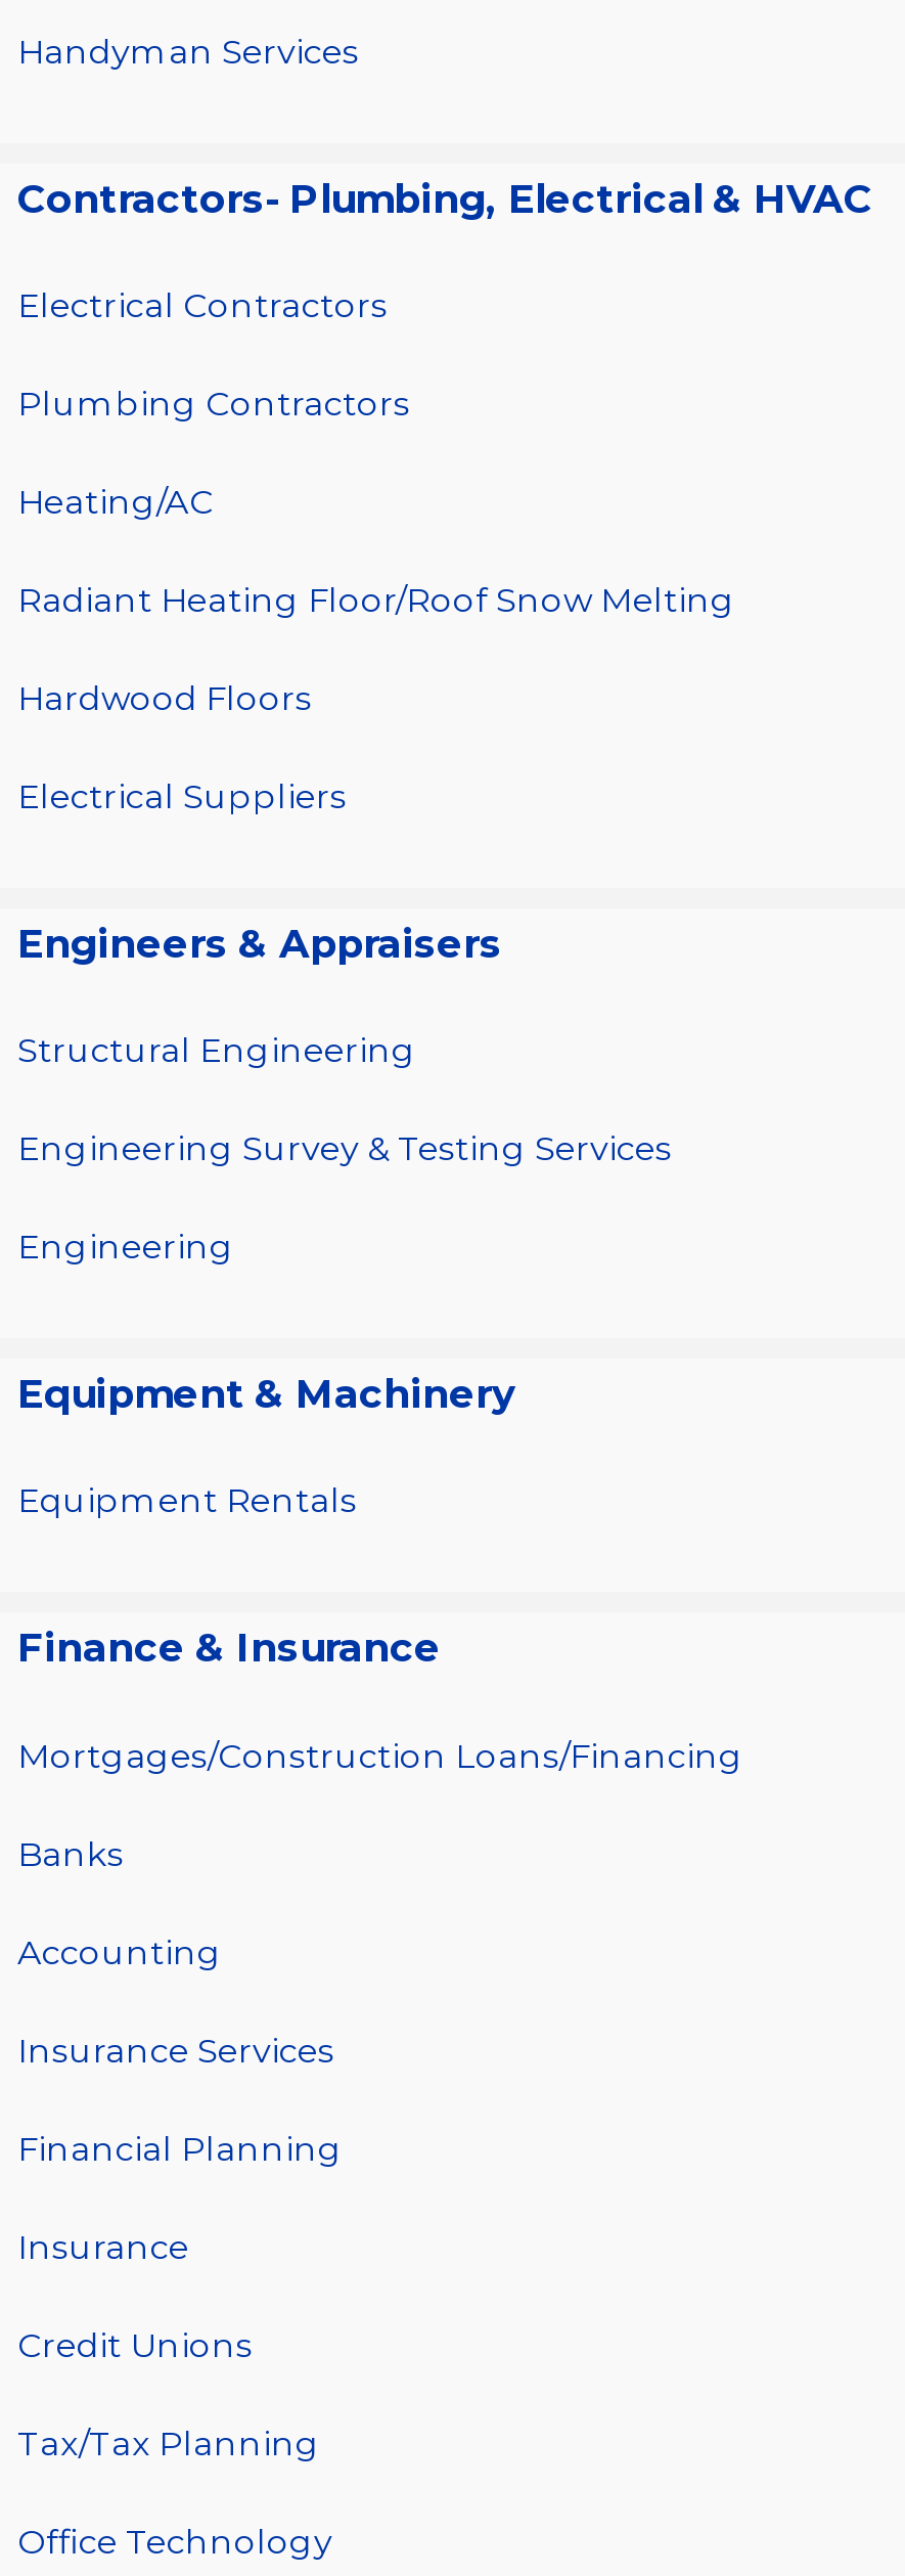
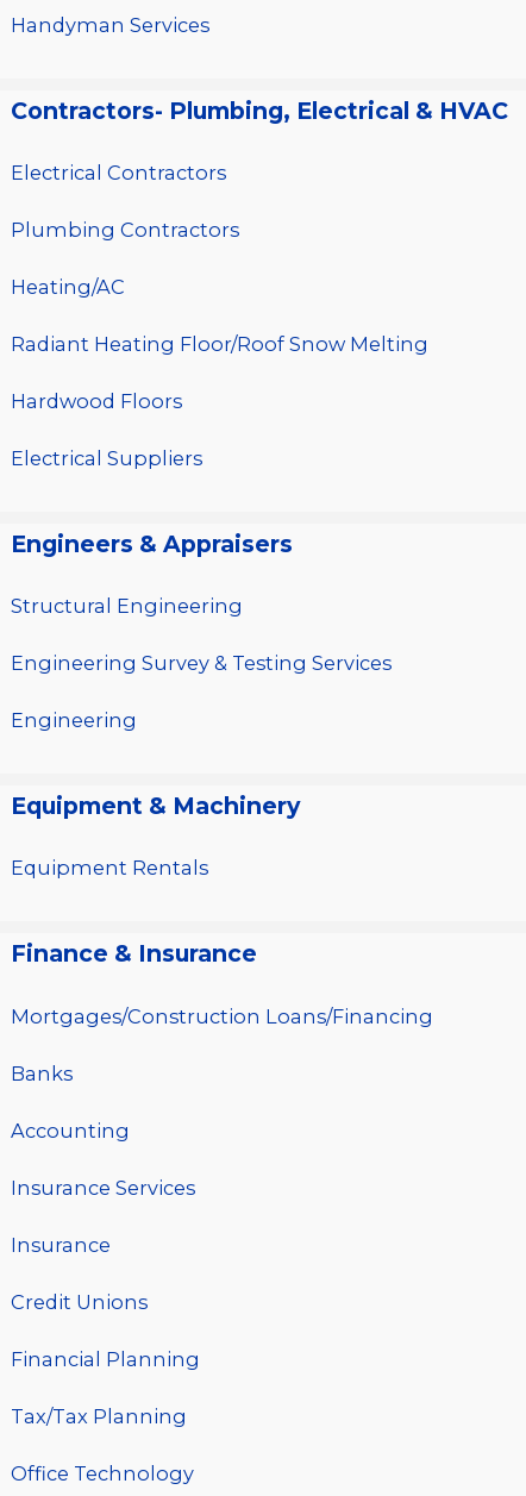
moved down: Financial Planning

moved up: Insurance | Credit Unions
